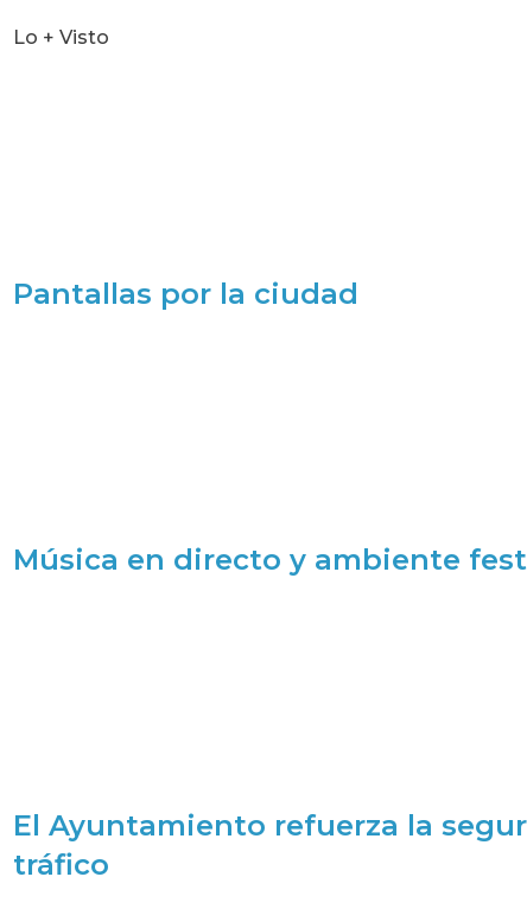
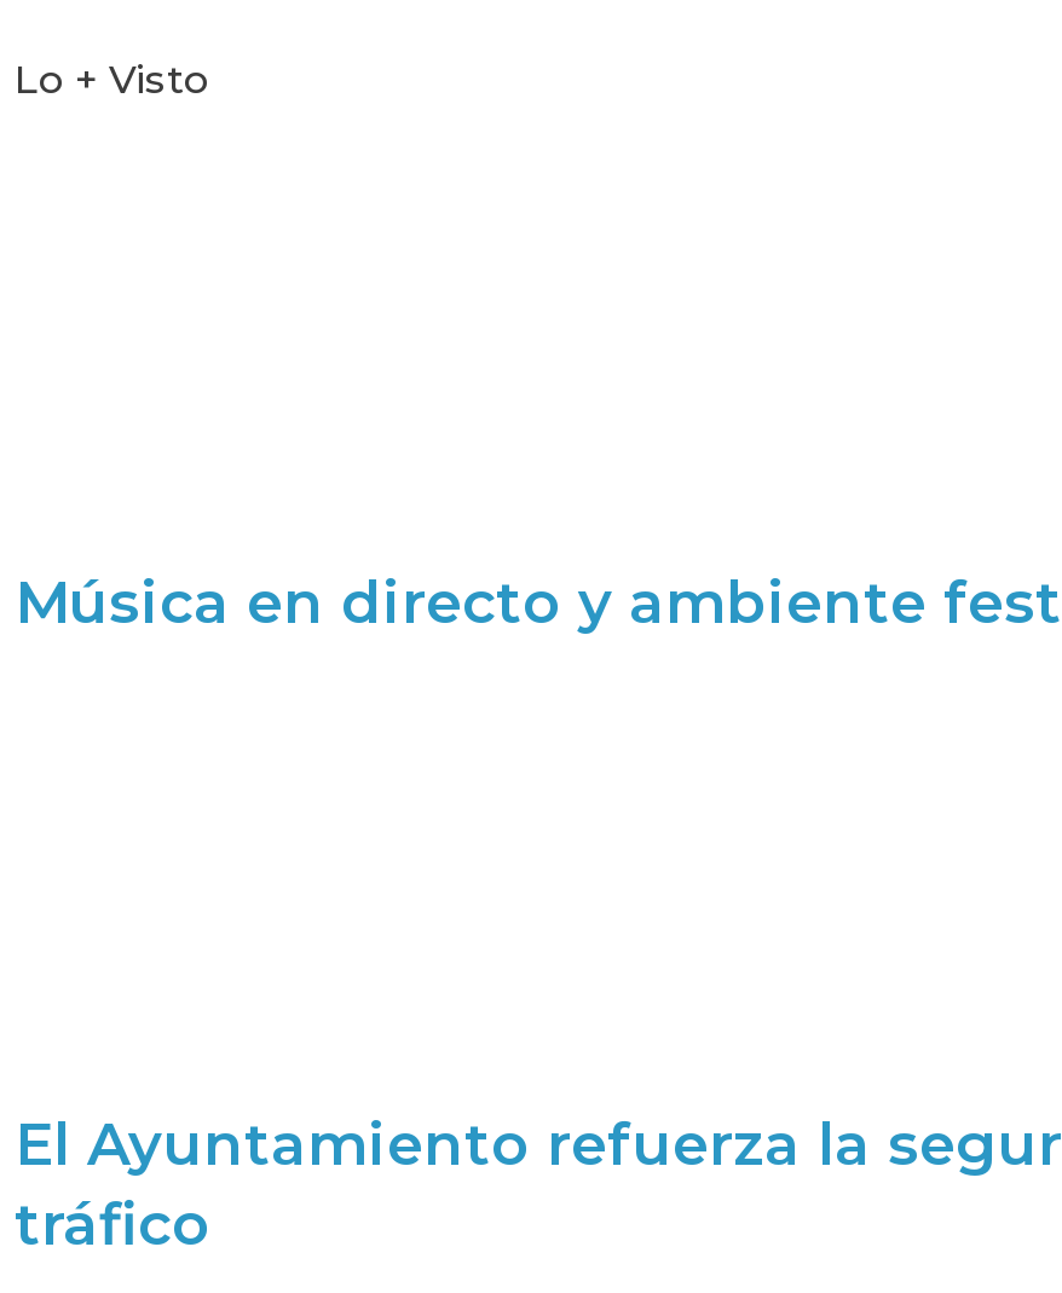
- Pantallas por la ciudad
